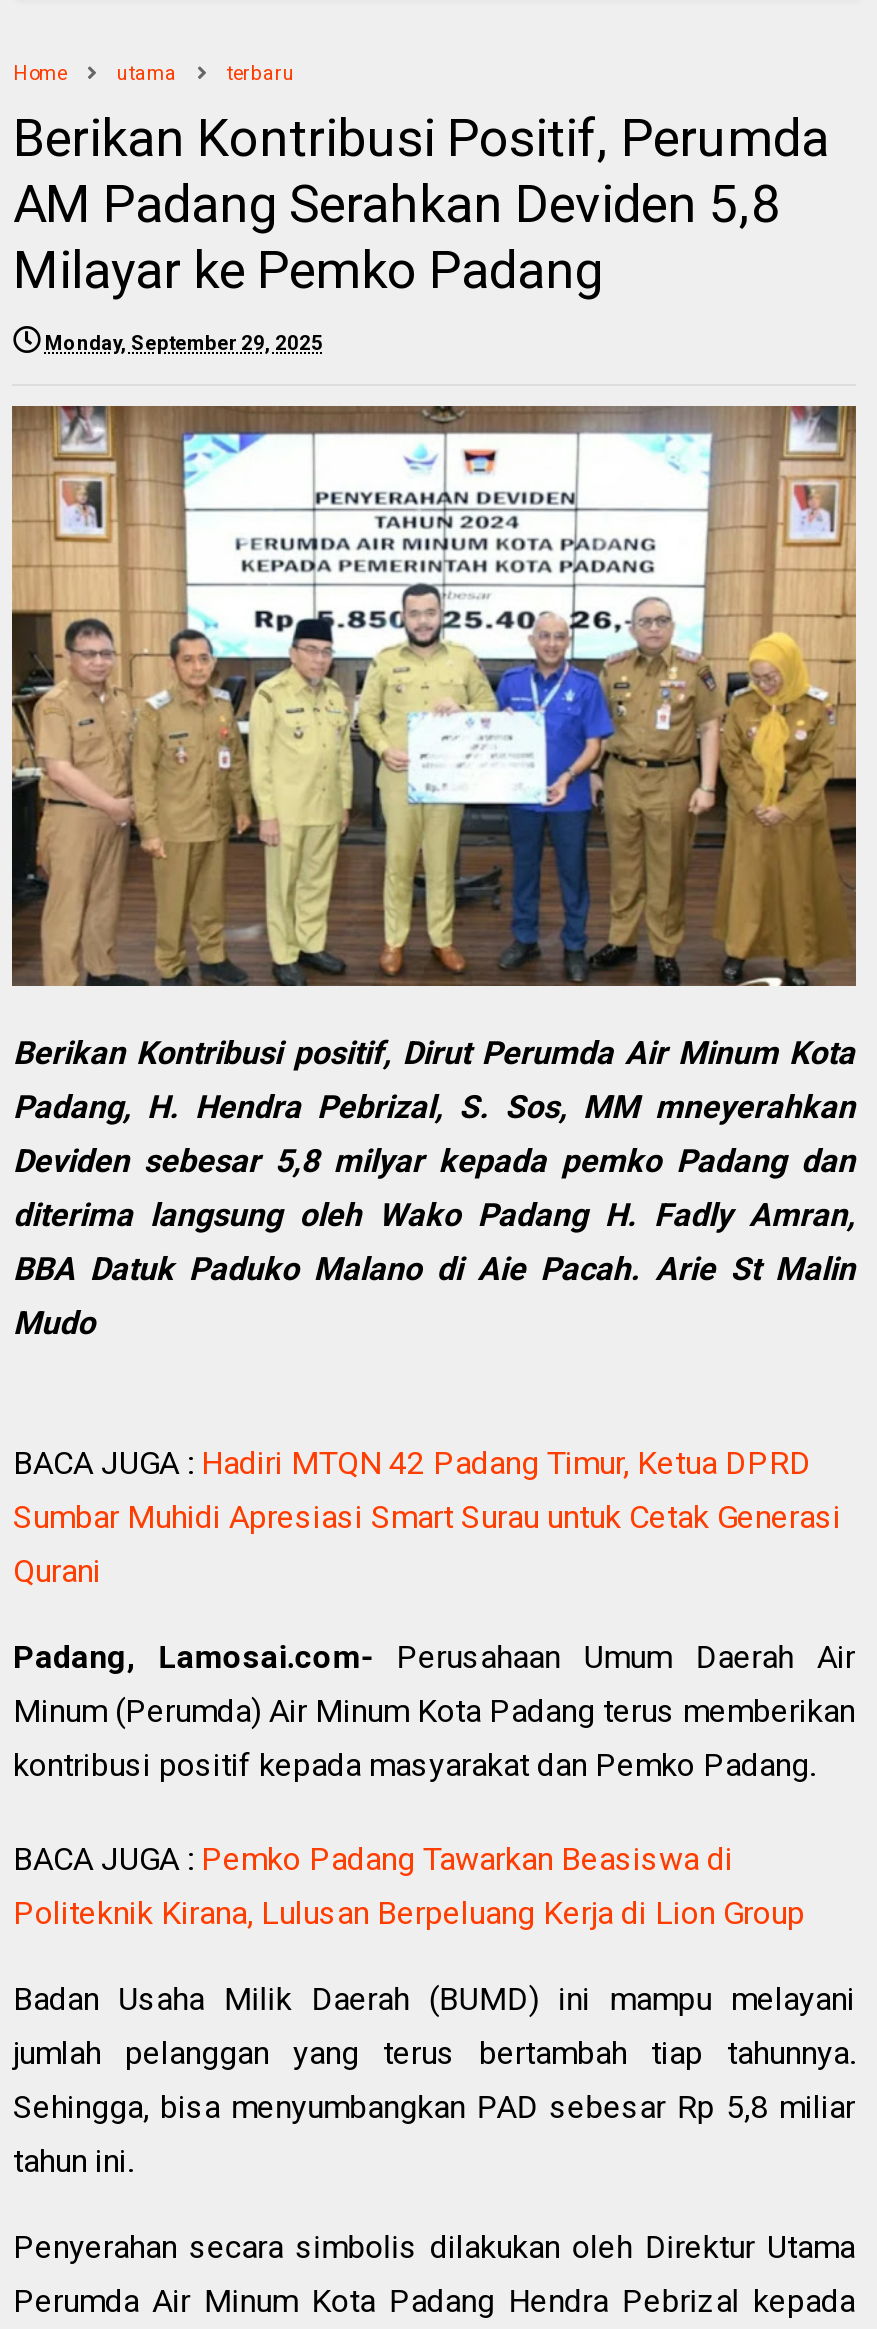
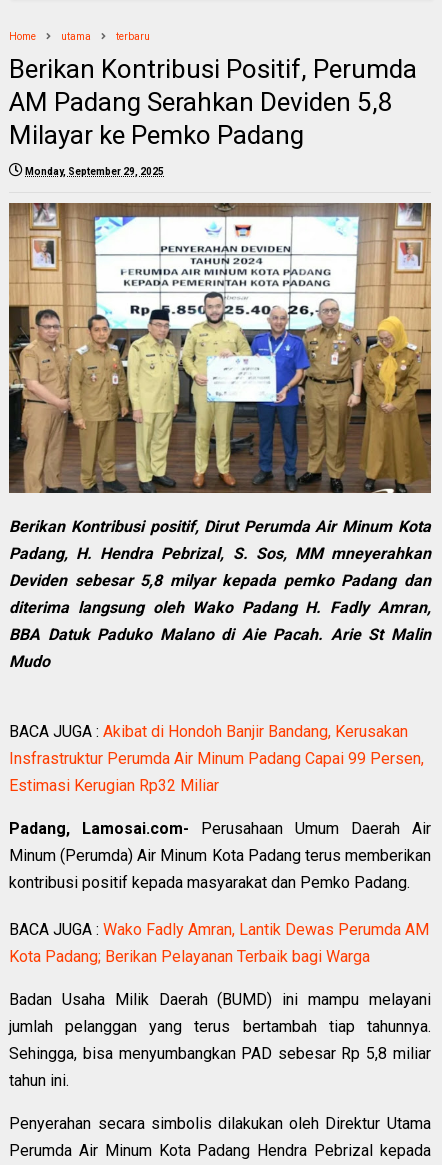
- BACA JUGA : Hadiri MTQN 42 Padang Timur, Ketua DPRD
- Sumbar Muhidi Apresiasi Smart Surau untuk Cetak Generasi
- Qurani
+ BACA JUGA : Akibat di Hondoh Banjir Bandang, Kerusakan
+ Insfrastruktur Perumda Air Minum Padang Capai 99 Persen,
+ Estimasi Kerugian Rp32 Miliar

- BACA JUGA : Pemko Padang Tawarkan Beasiswa di
- Politeknik Kirana, Lulusan Berpeluang Kerja di Lion Group
+ BACA JUGA : Wako Fadly Amran, Lantik Dewas Perumda AM
+ Kota Padang; Berikan Pelayanan Terbaik bagi Warga
